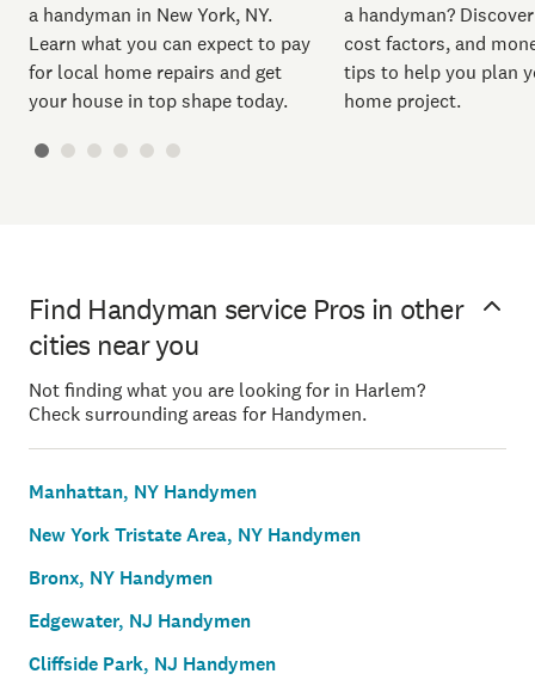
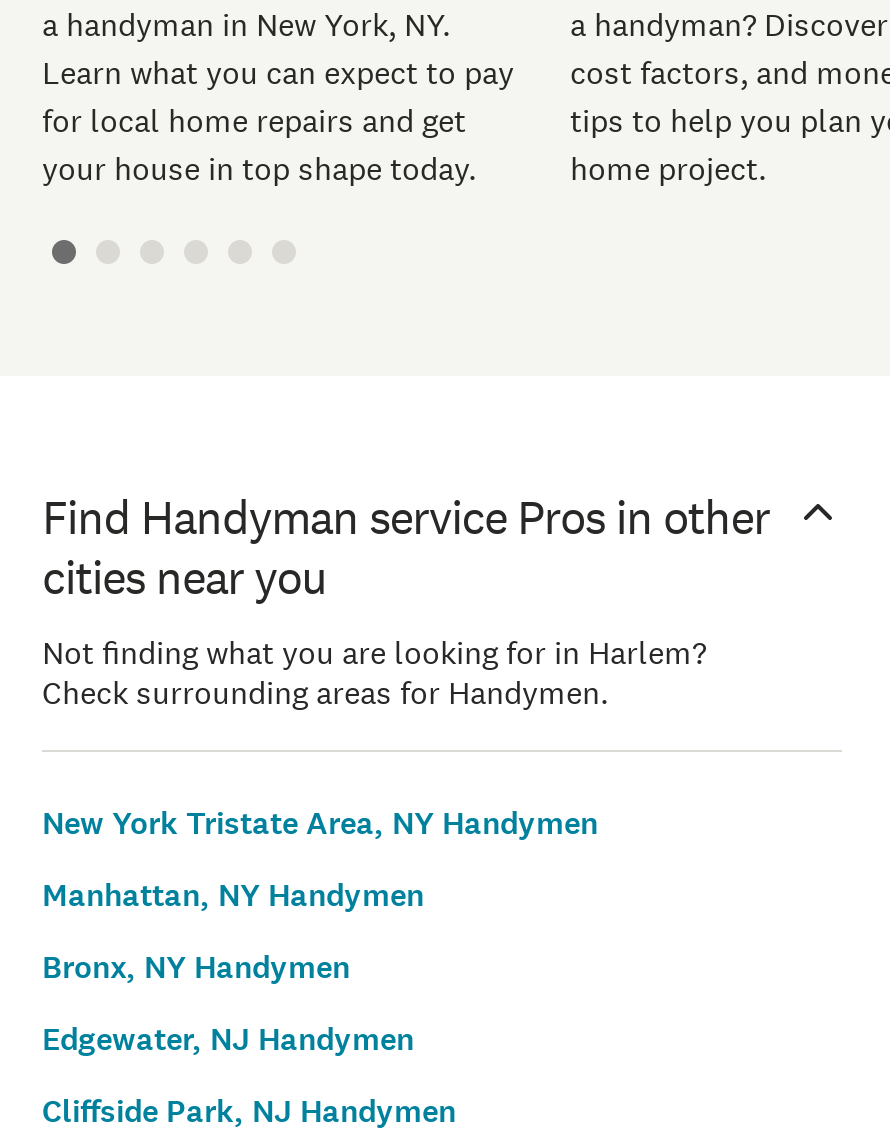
moved down: Manhattan, NY Handymen

moved up: New York Tristate Area, NY Handymen
